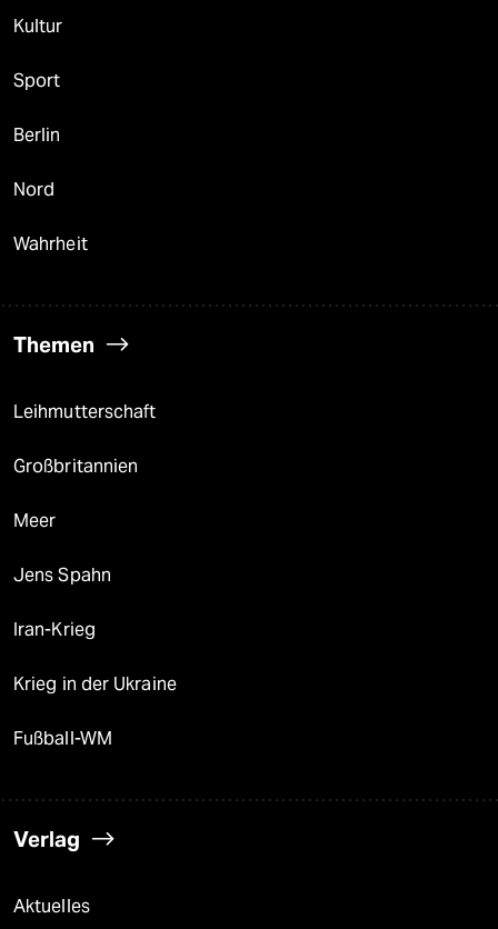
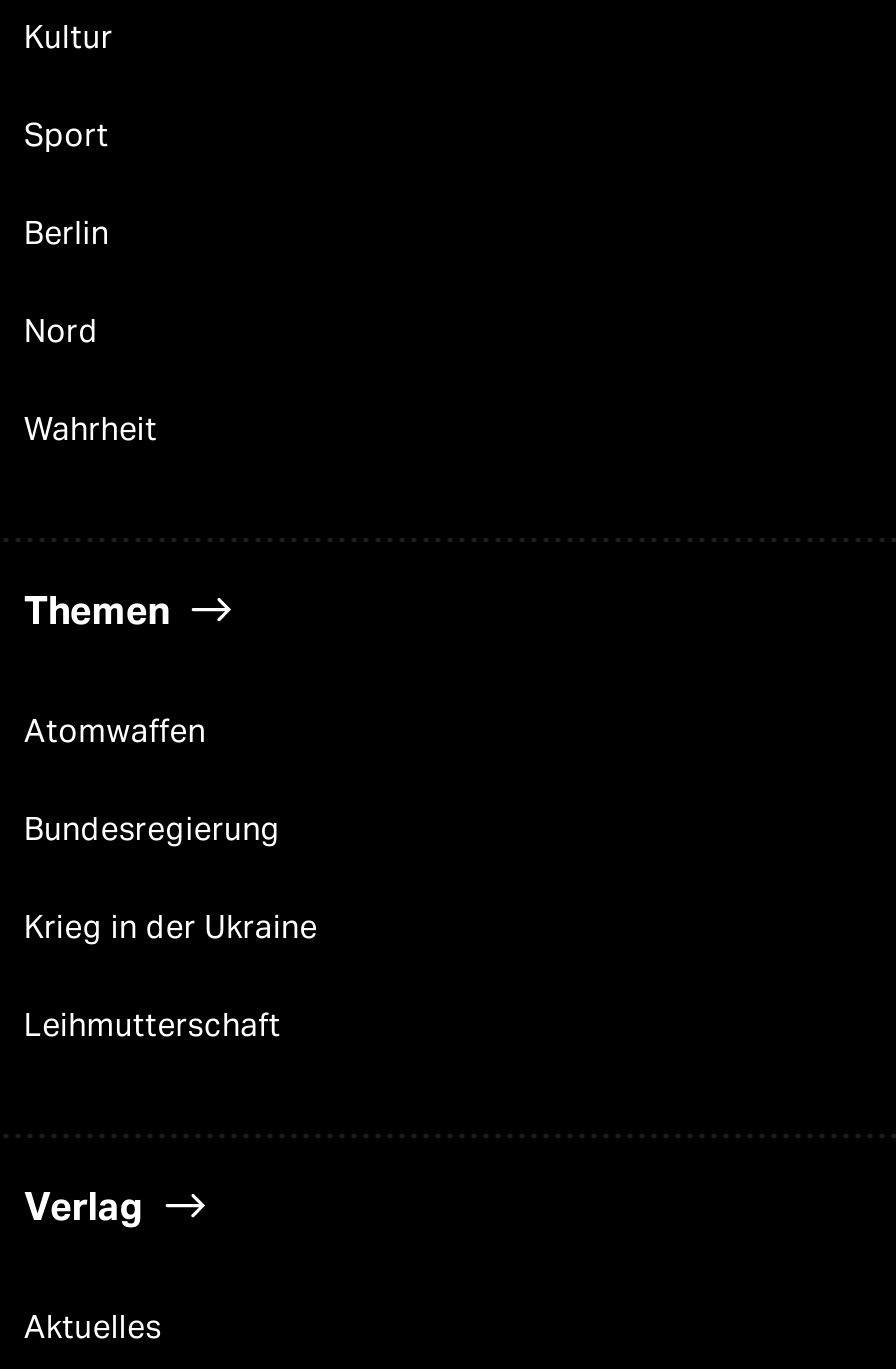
+ Atomwaffen
+ Bundesregierung

moved down: Leihmutterschaft

- Großbritannien
- Meer
- Jens Spahn
- Iran-Krieg
- Fußball-WM

moved up: Krieg in der Ukraine
